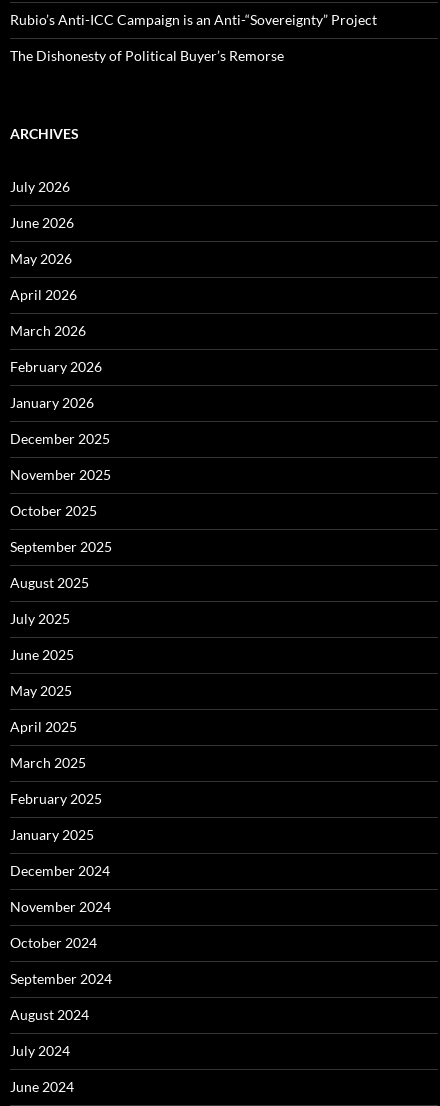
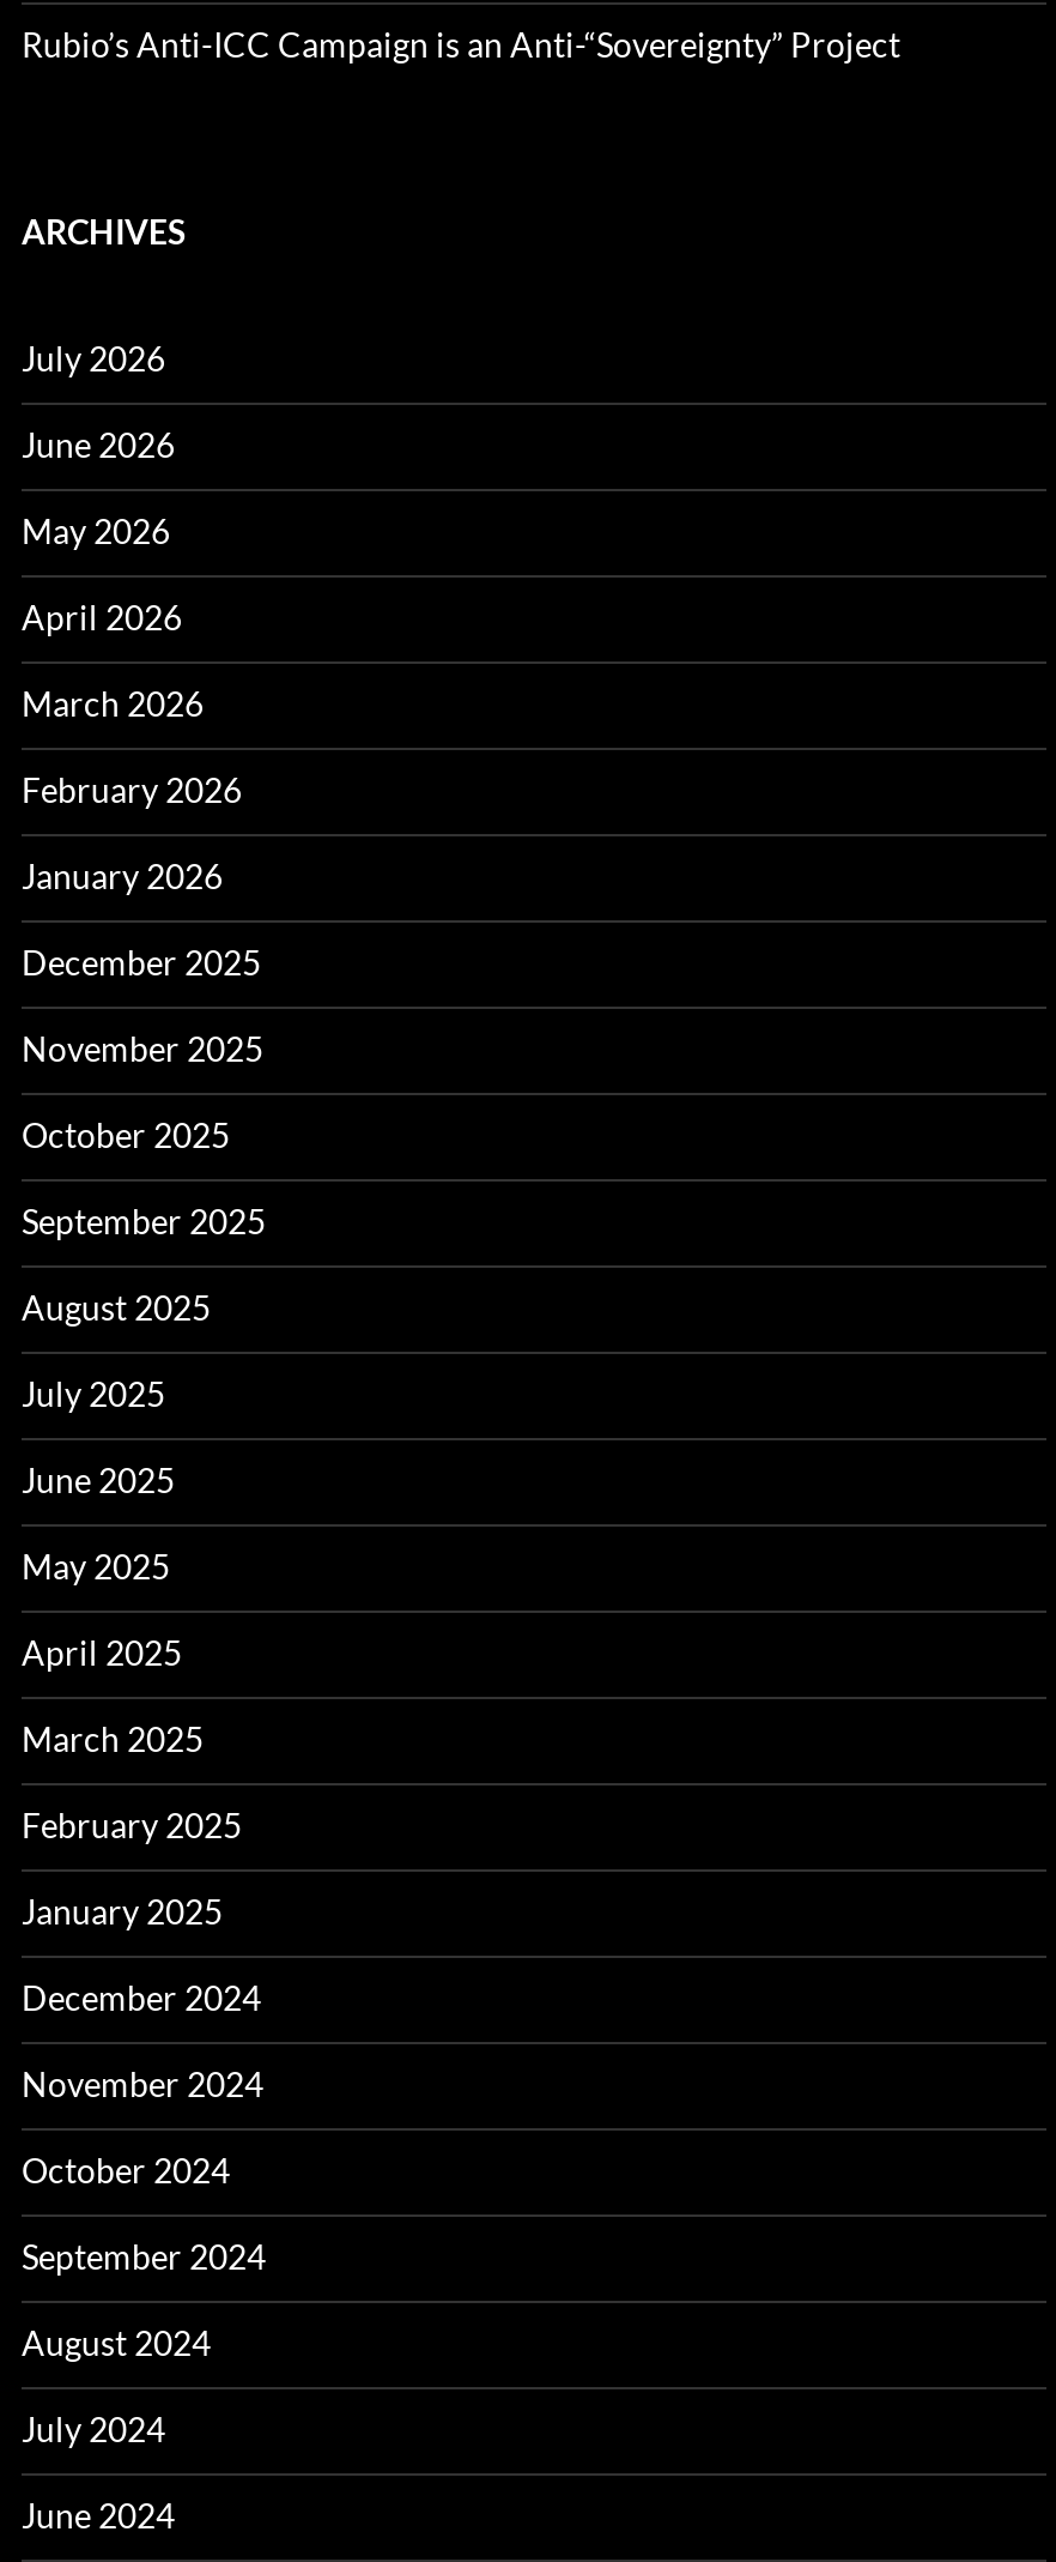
- The Dishonesty of Political Buyer’s Remorse
